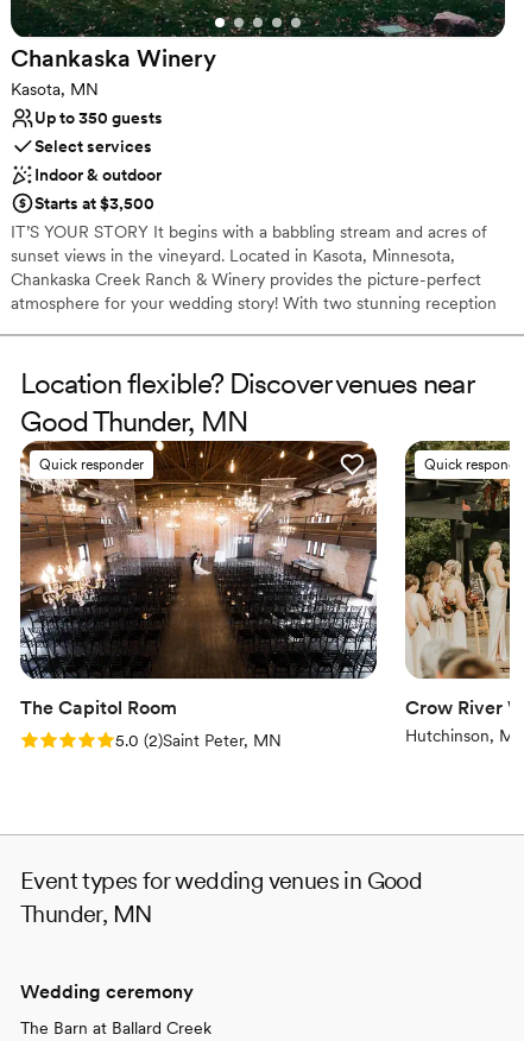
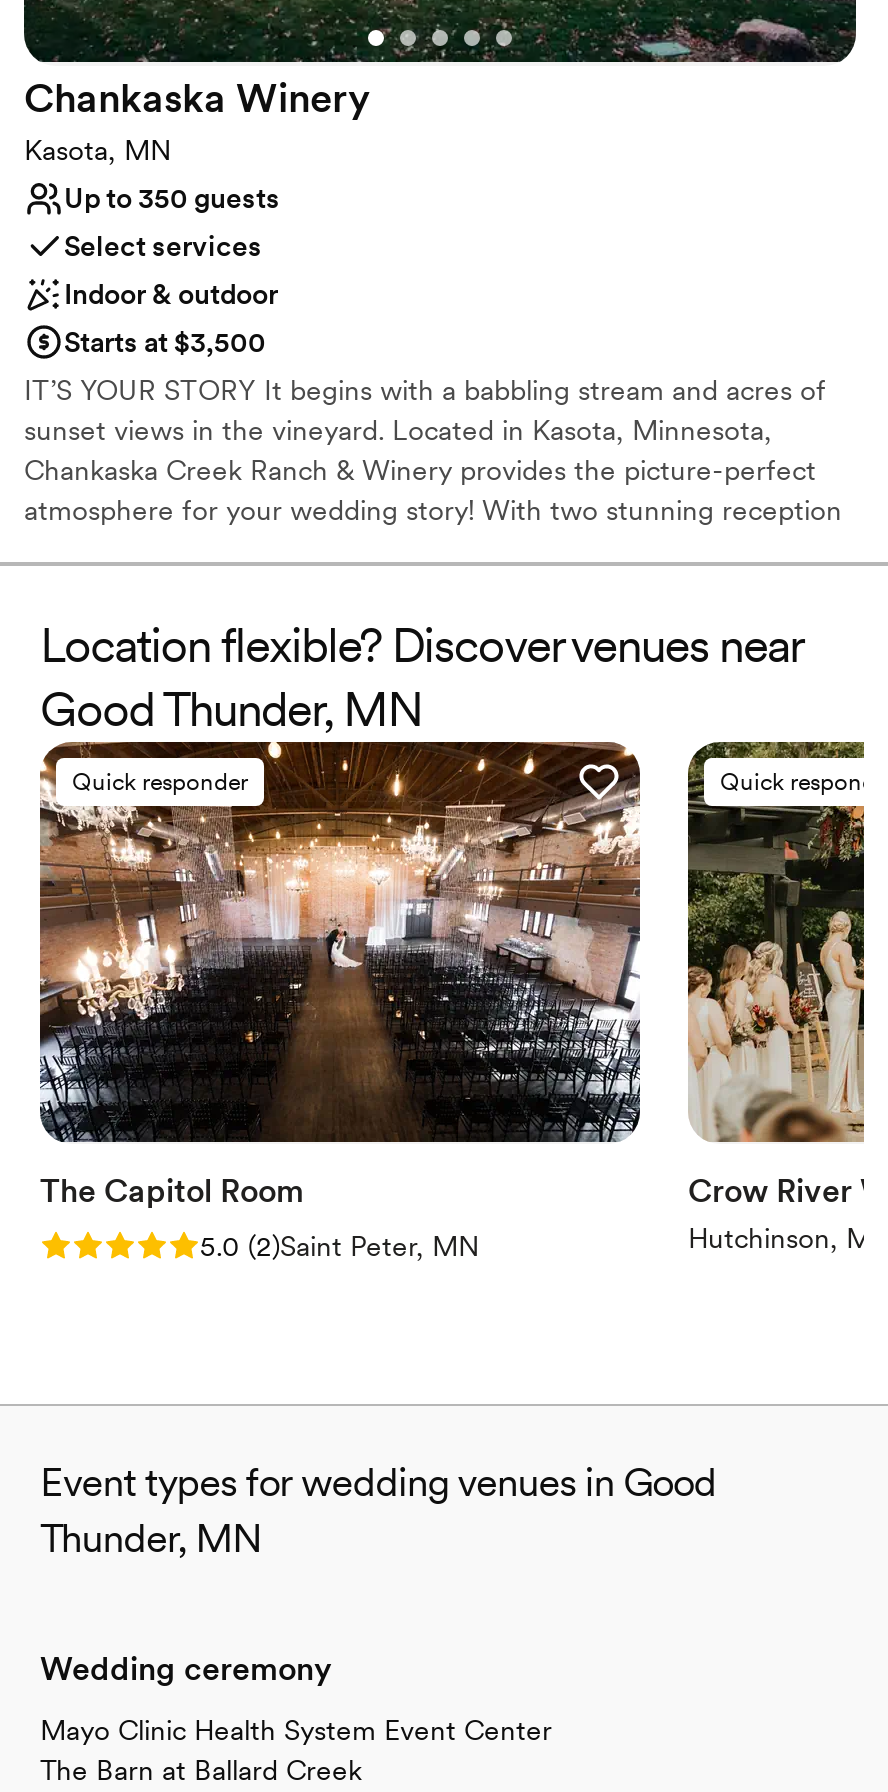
+ Mayo Clinic Health System Event Center
